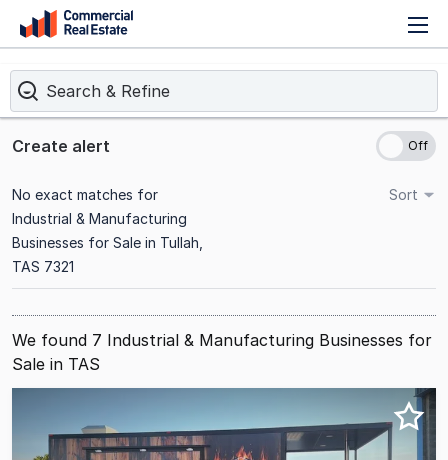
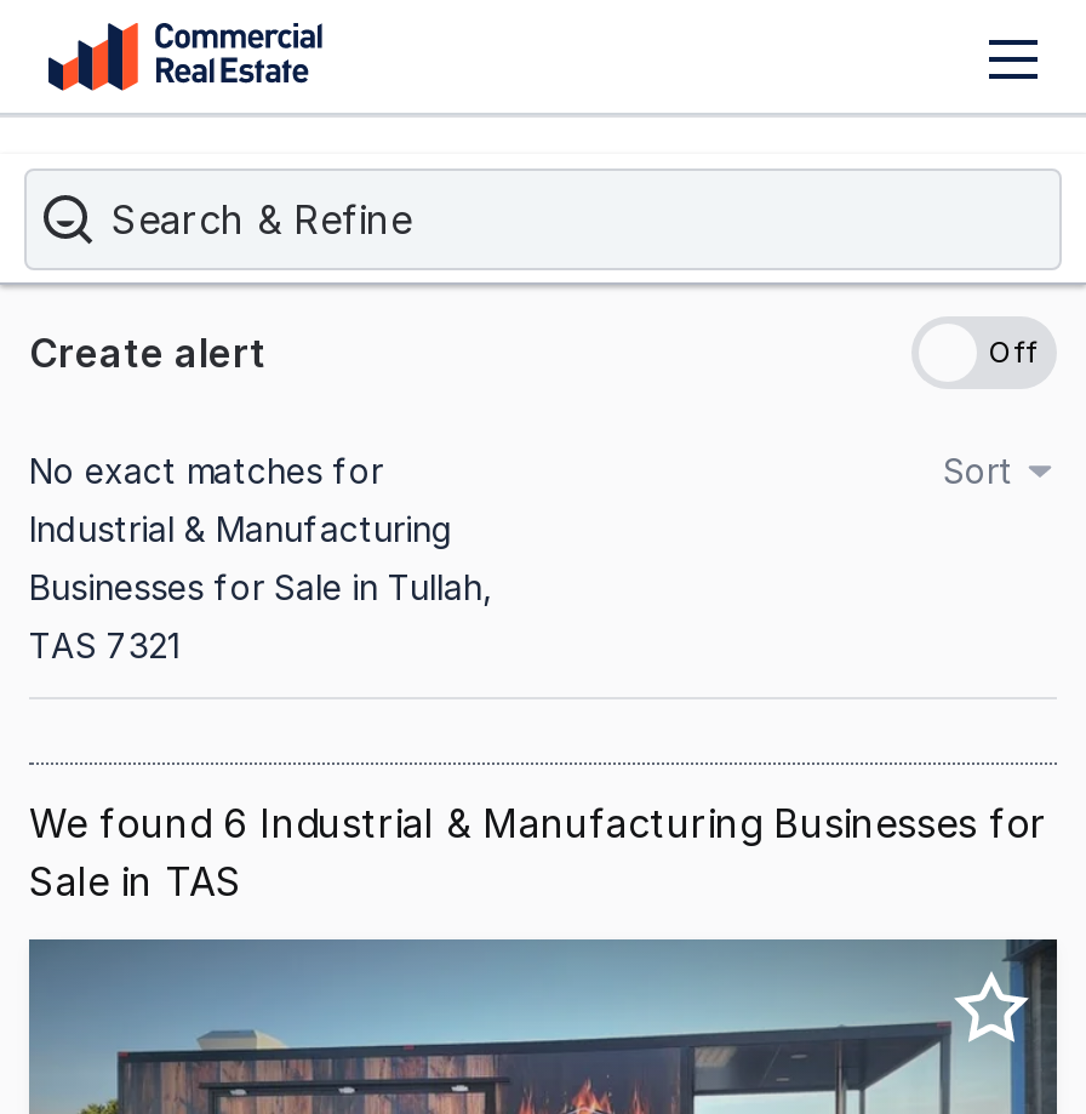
- We found 7 Industrial & Manufacturing Businesses for
+ We found 6 Industrial & Manufacturing Businesses for
